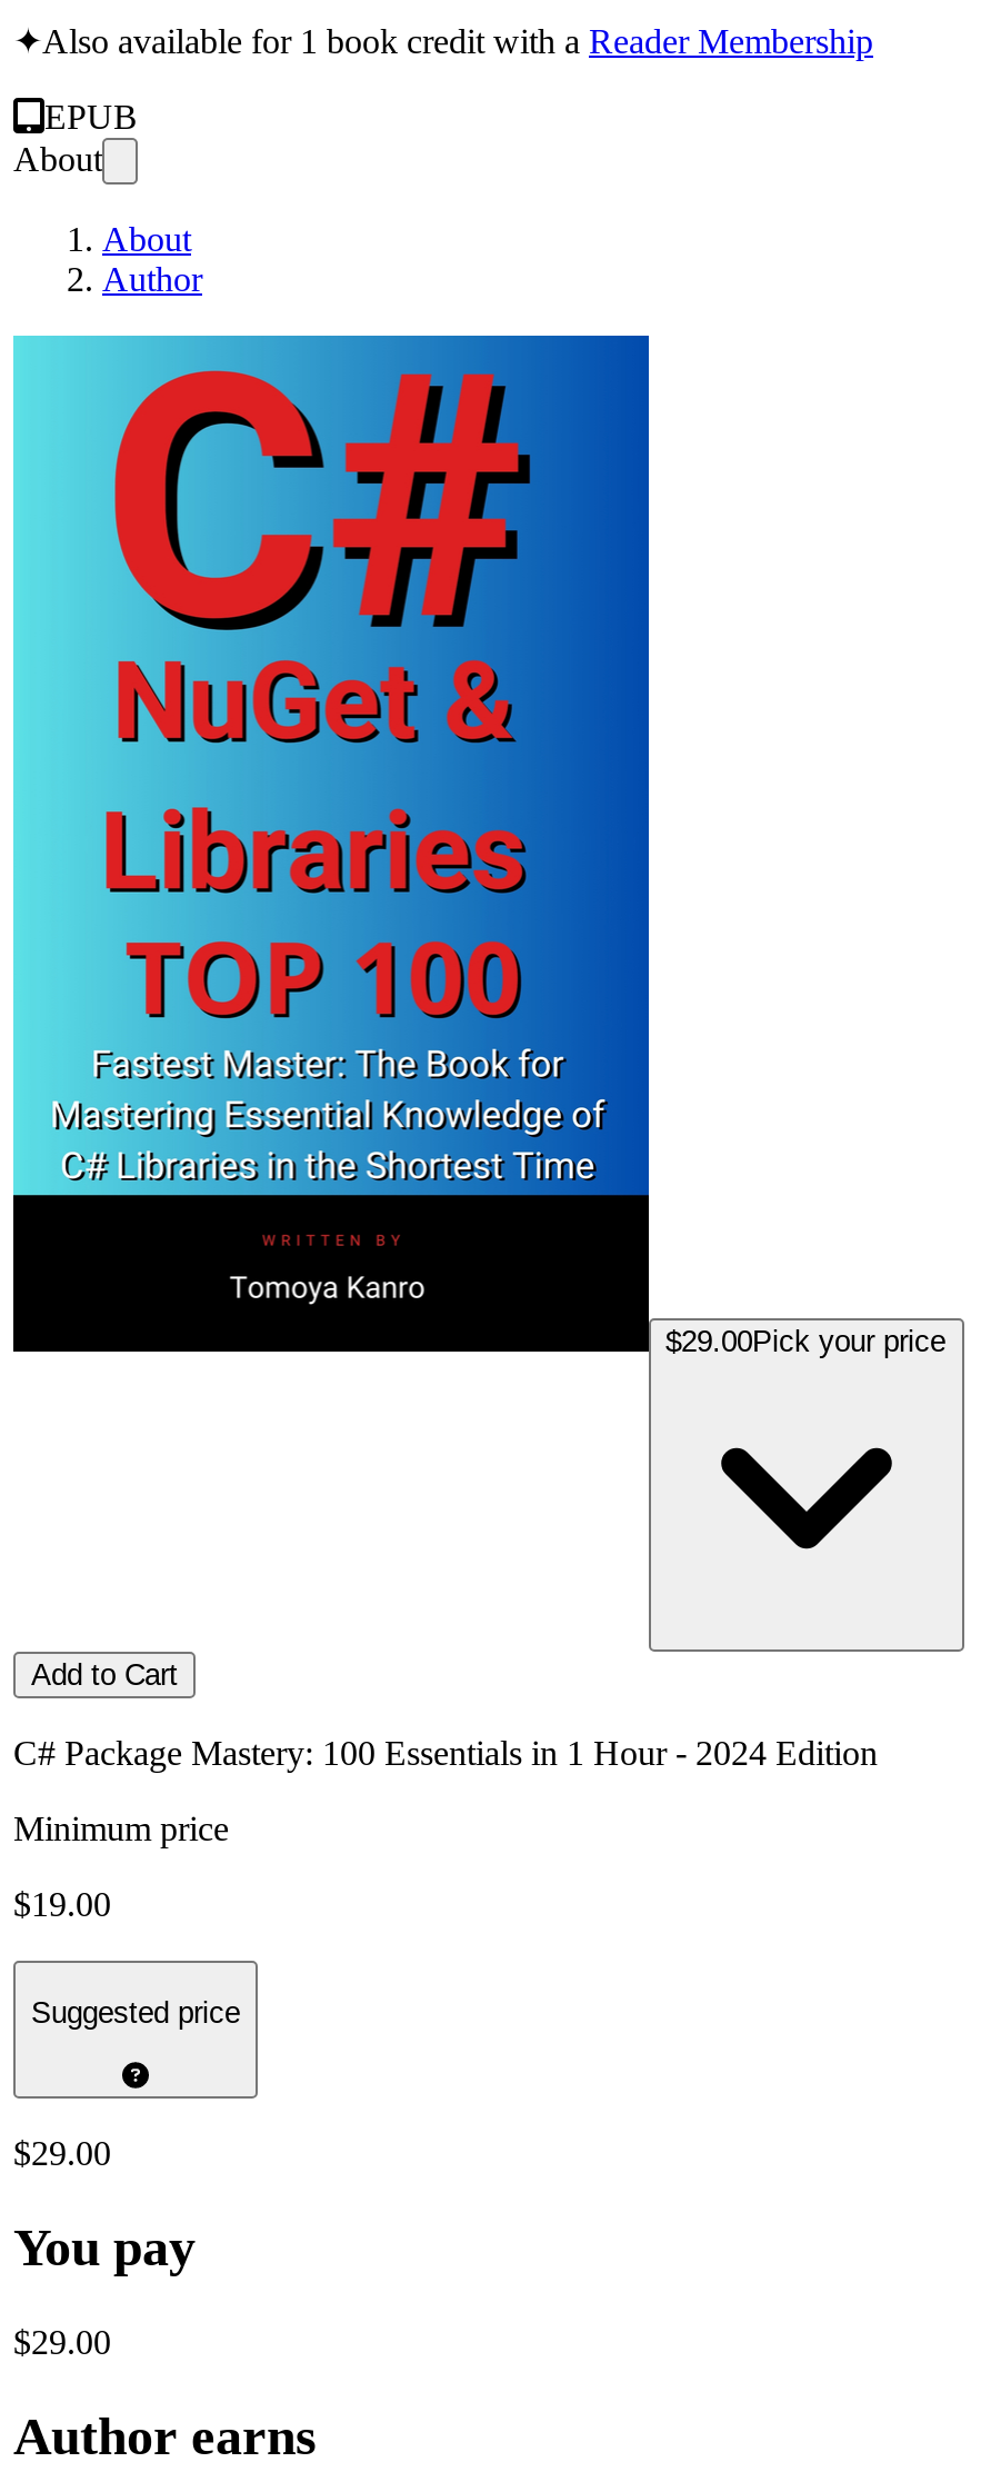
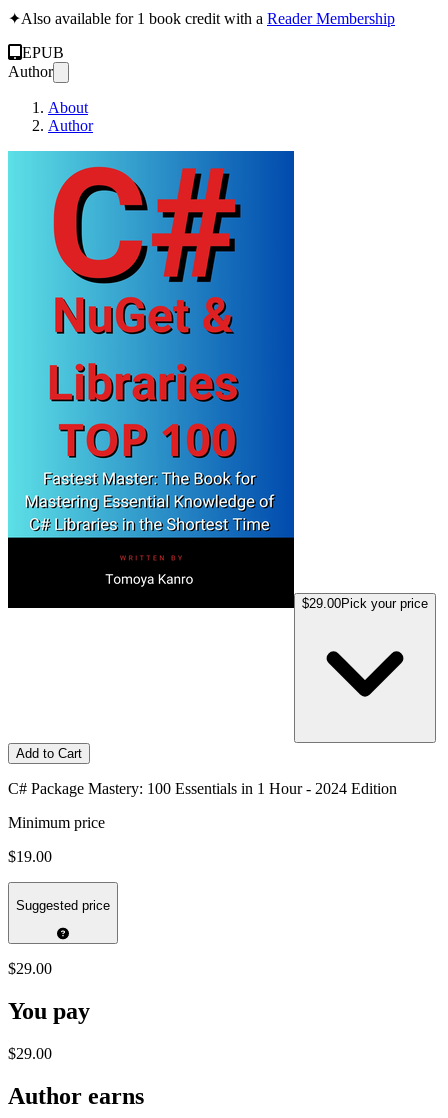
- About
+ Author
